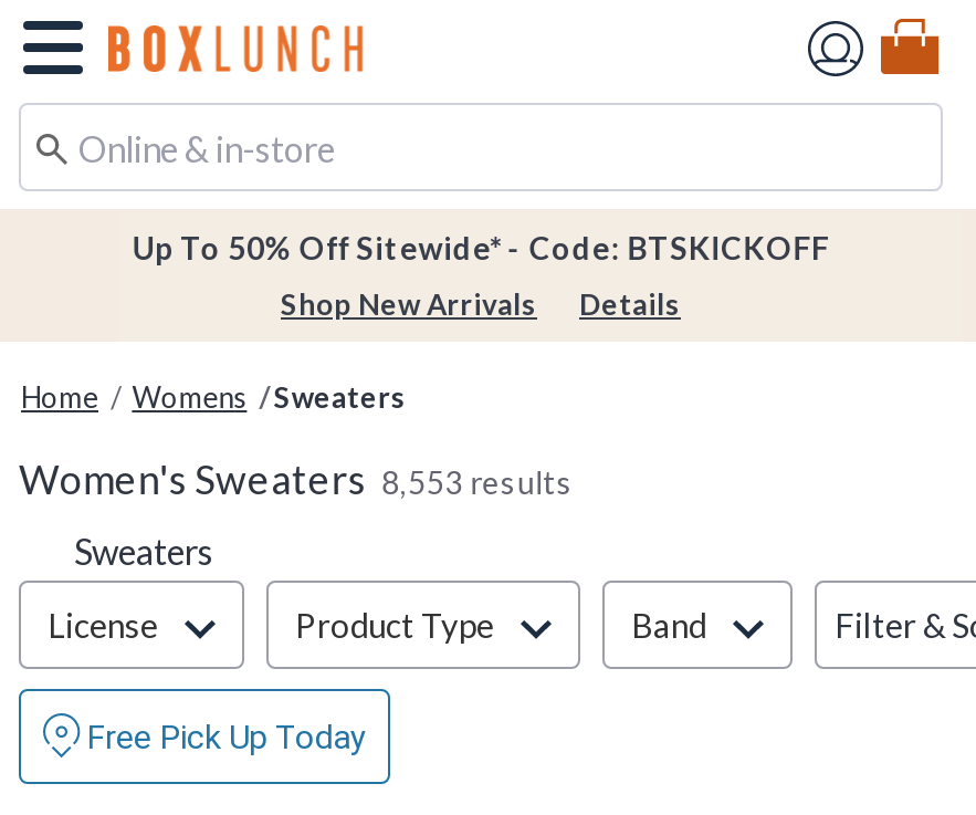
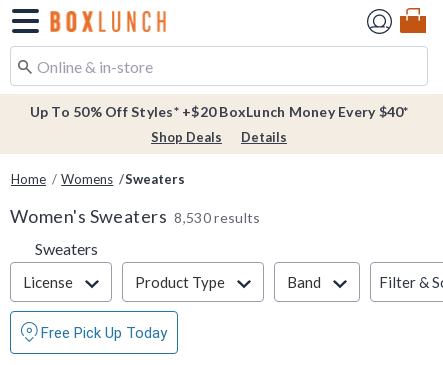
- Up To 50% Off Sitewide* - Code: BTSKICKOFF
+ Up To 50% Off Styles* +$20 BoxLunch Money Every $40*

- Shop New Arrivals
+ Shop Deals

- Women's Sweaters 8,553 results
+ Women's Sweaters 8,530 results
